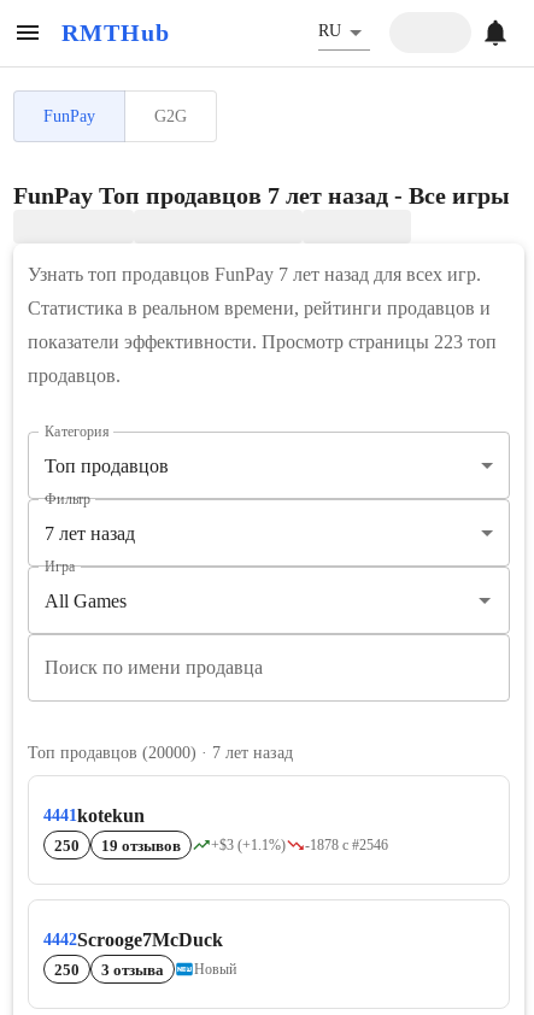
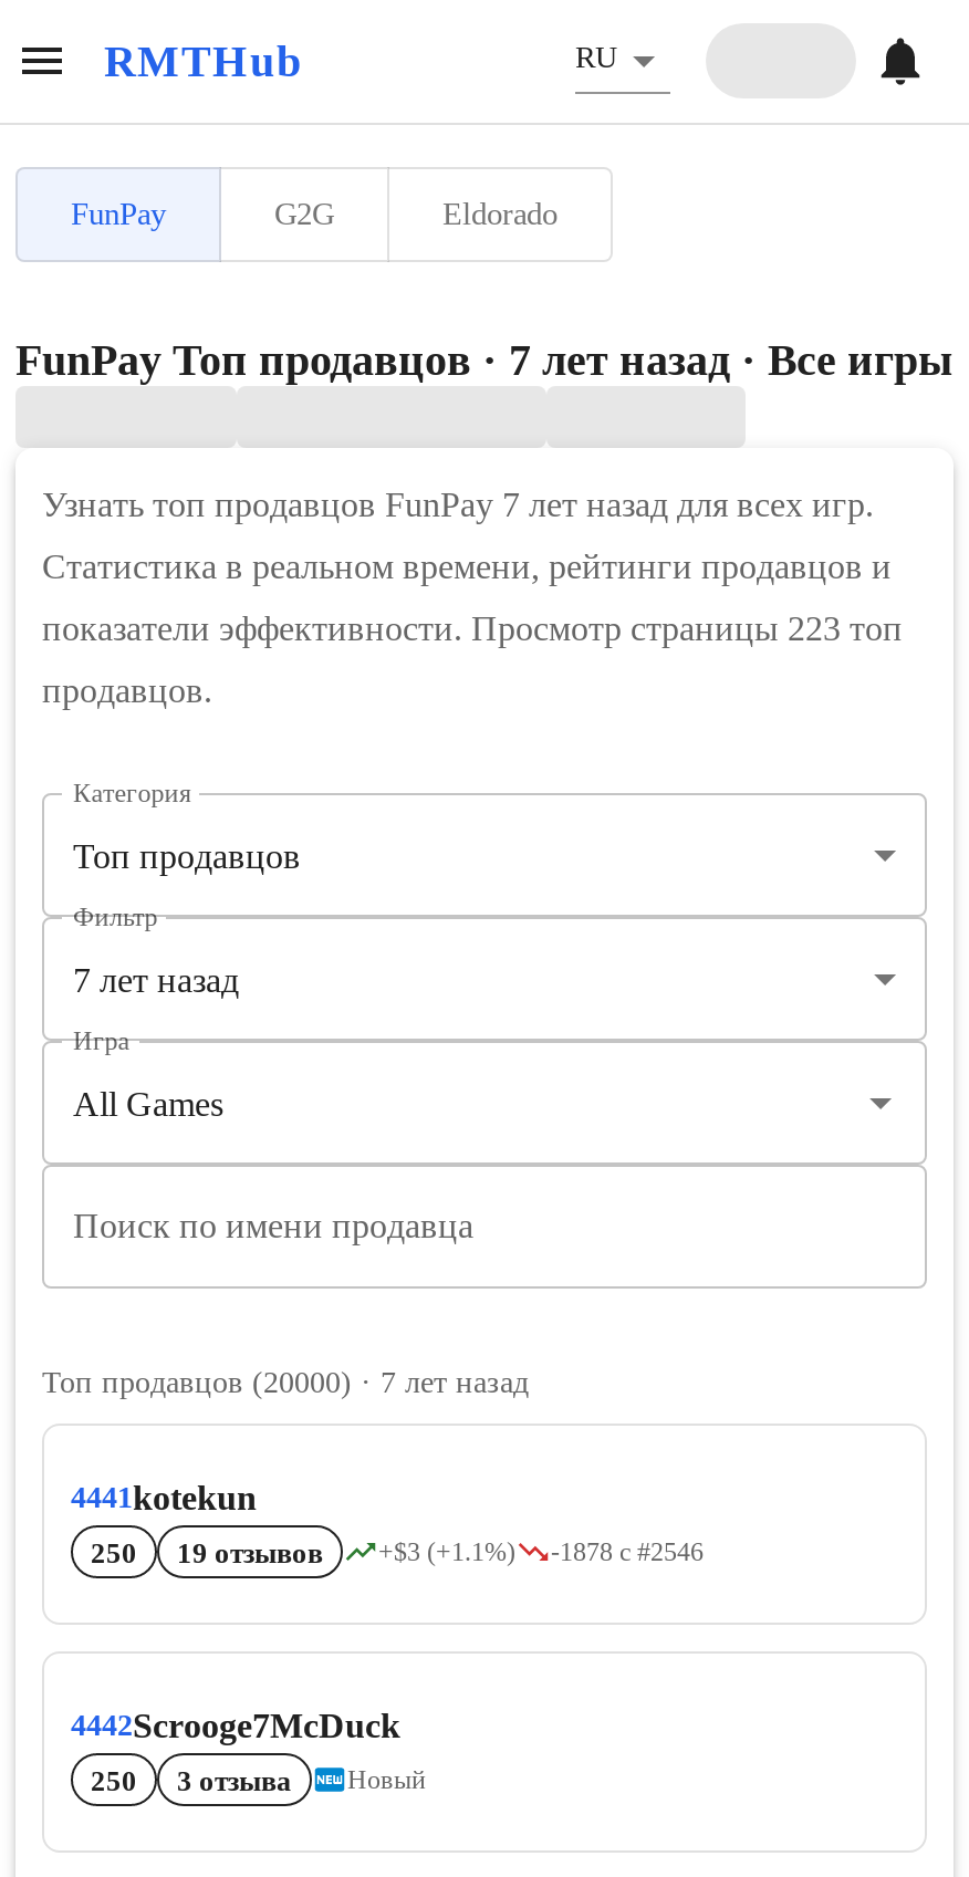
- FunPay Топ продавцов 7 лет назад - Все игры
+ Eldorado
+ FunPay Топ продавцов · 7 лет назад · Все игры
